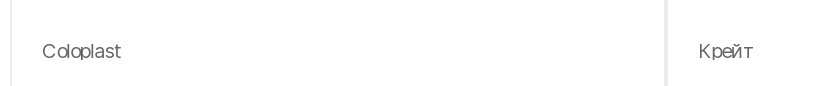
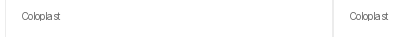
- Крейт
+ Coloplast
